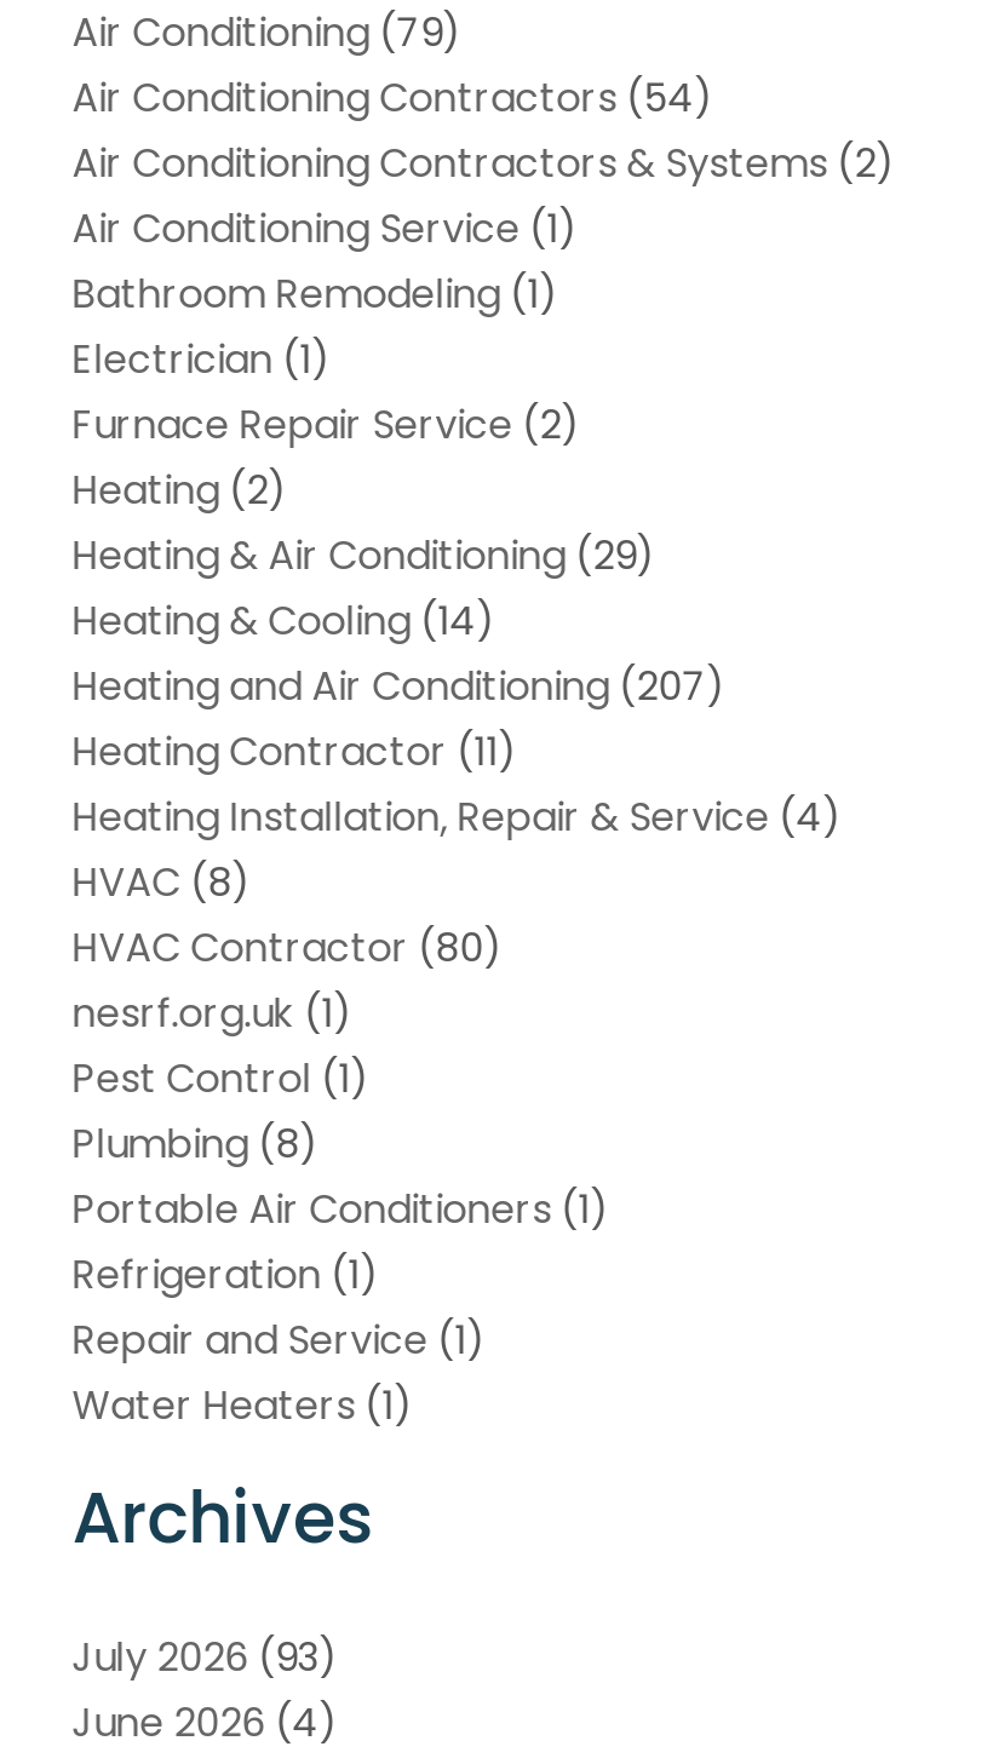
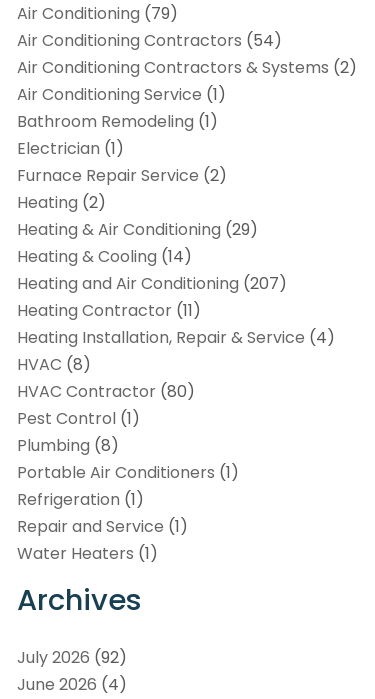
- nesrf.org.uk (1)

- July 2026 (93)
+ July 2026 (92)
